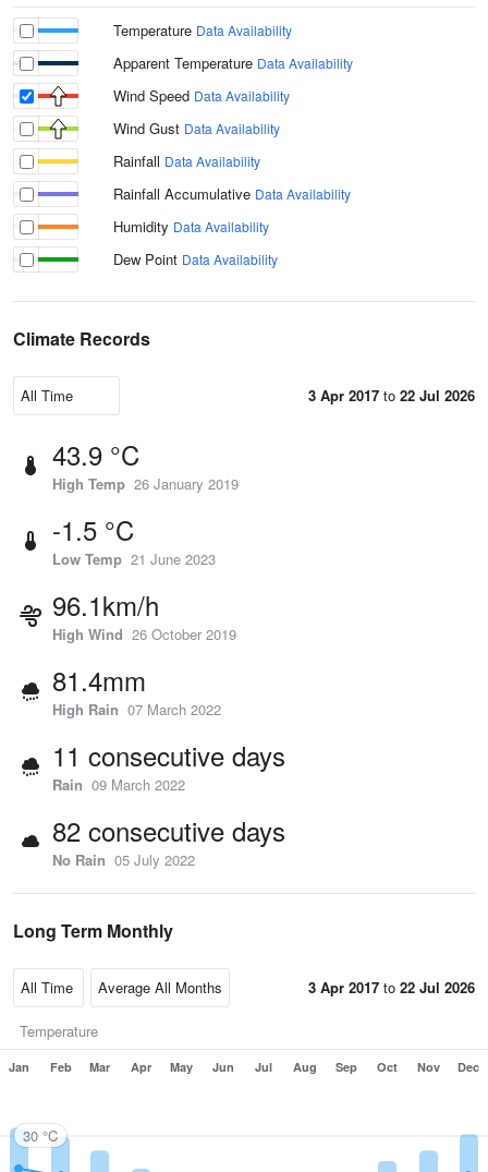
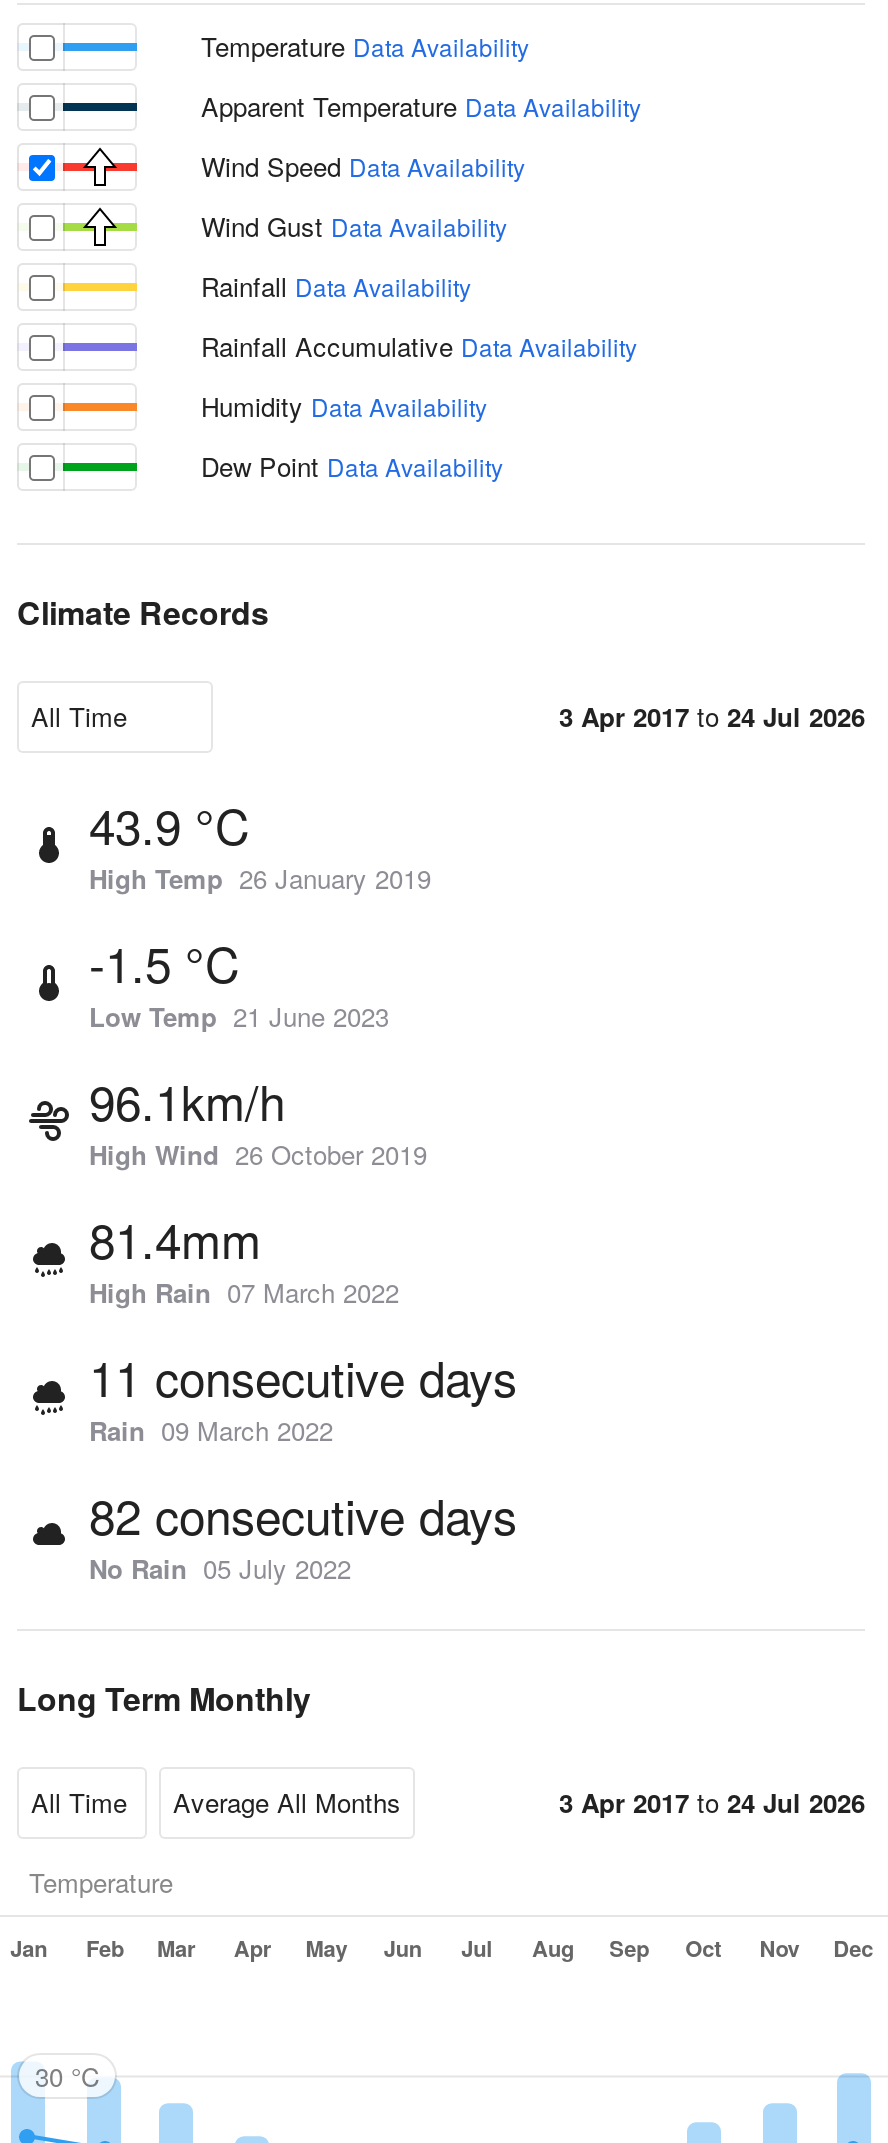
- 3 Apr 2017 to 22 Jul 2026
+ 3 Apr 2017 to 24 Jul 2026

- 3 Apr 2017 to 22 Jul 2026
+ 3 Apr 2017 to 24 Jul 2026
